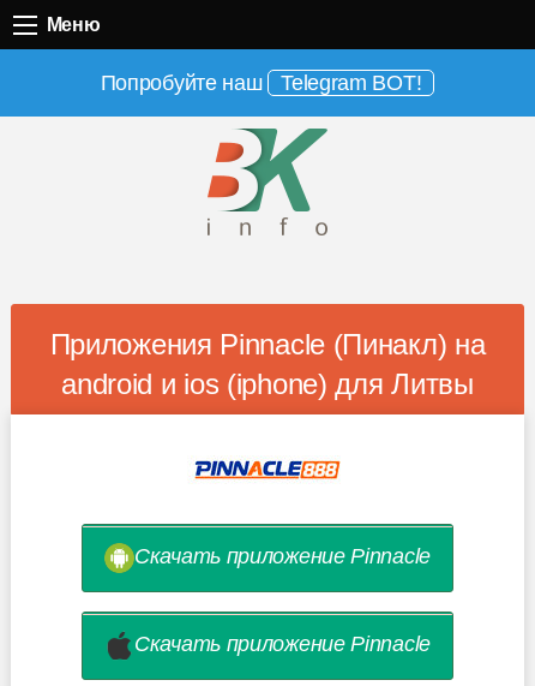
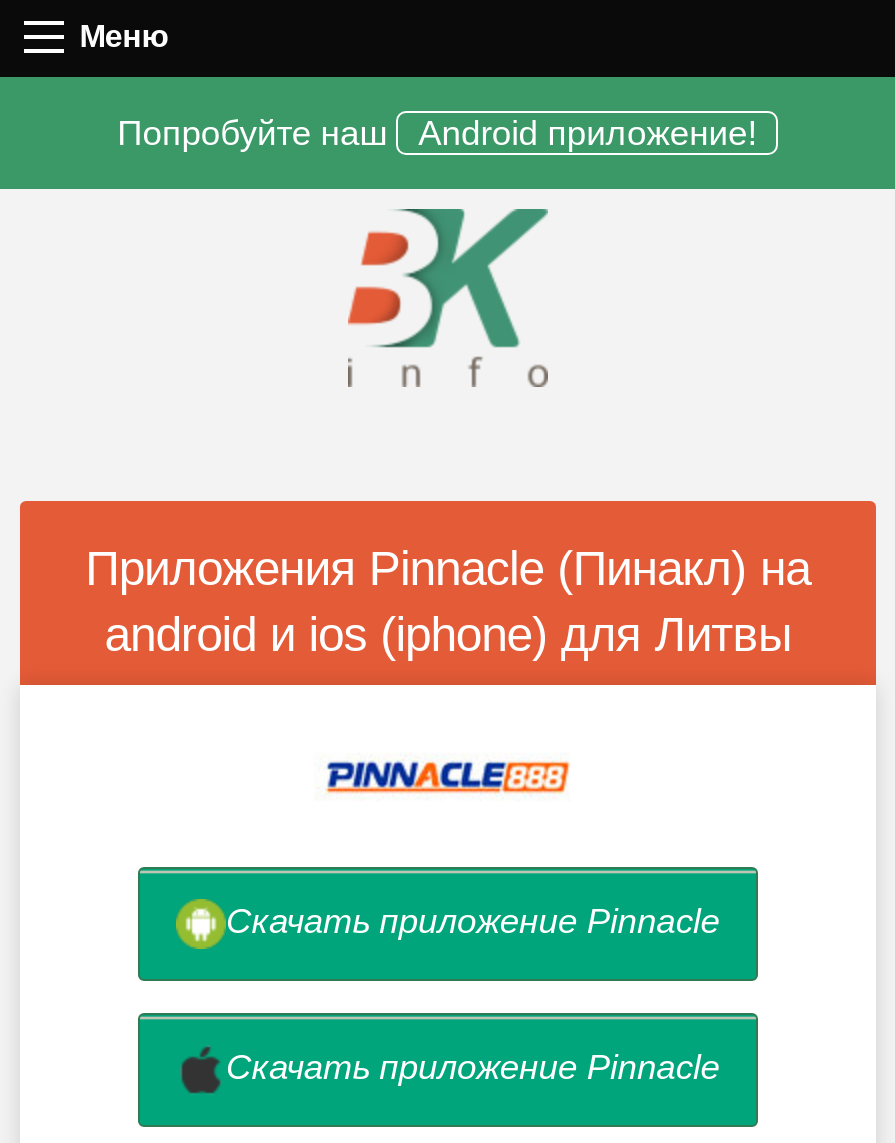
- Попробуйте наш Telegram BOT!
+ Попробуйте наш Android приложение!
